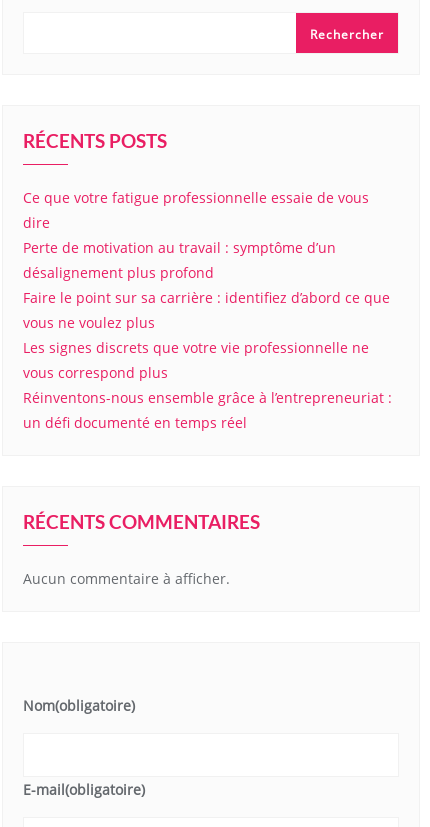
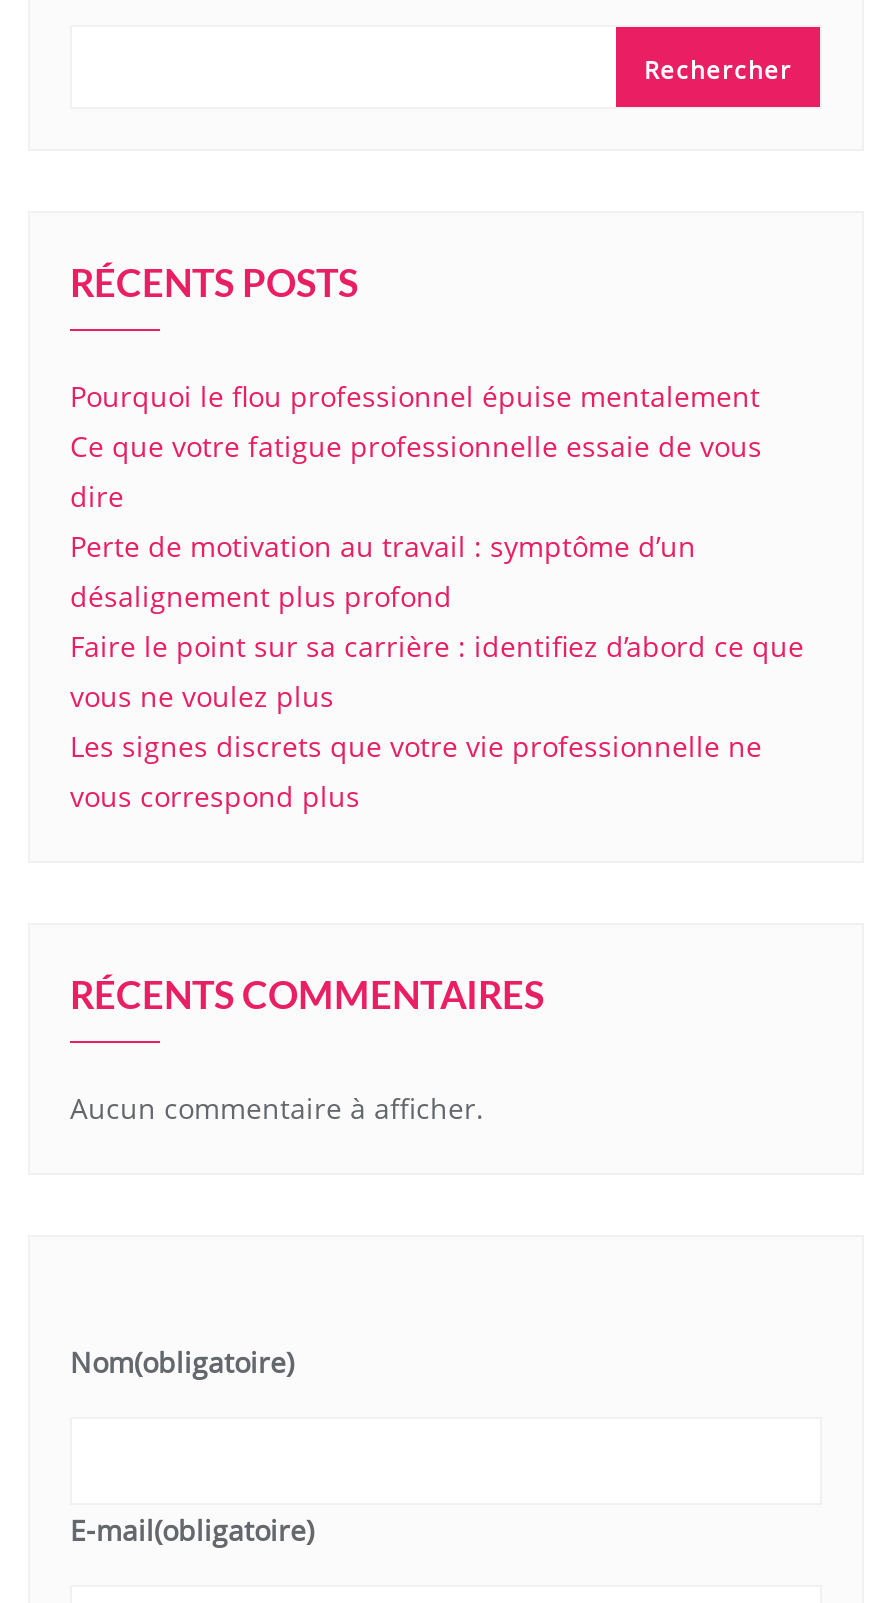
+ Pourquoi le flou professionnel épuise mentalement

moved down: Ce que votre fatigue professionnelle essaie de vous | dire | Perte de motivation au travail : symptôme d’un | désalignement plus profond | Faire le point sur sa carrière : identifiez d’abord ce que | vous ne voulez plus | Les signes discrets que votre vie professionnelle ne | vous correspond plus

- Réinventons-nous ensemble grâce à l’entrepreneuriat :
- un défi documenté en temps réel
